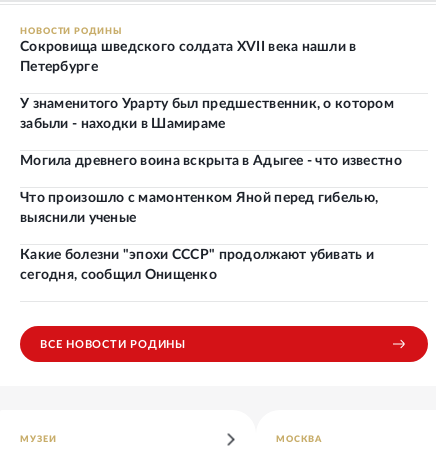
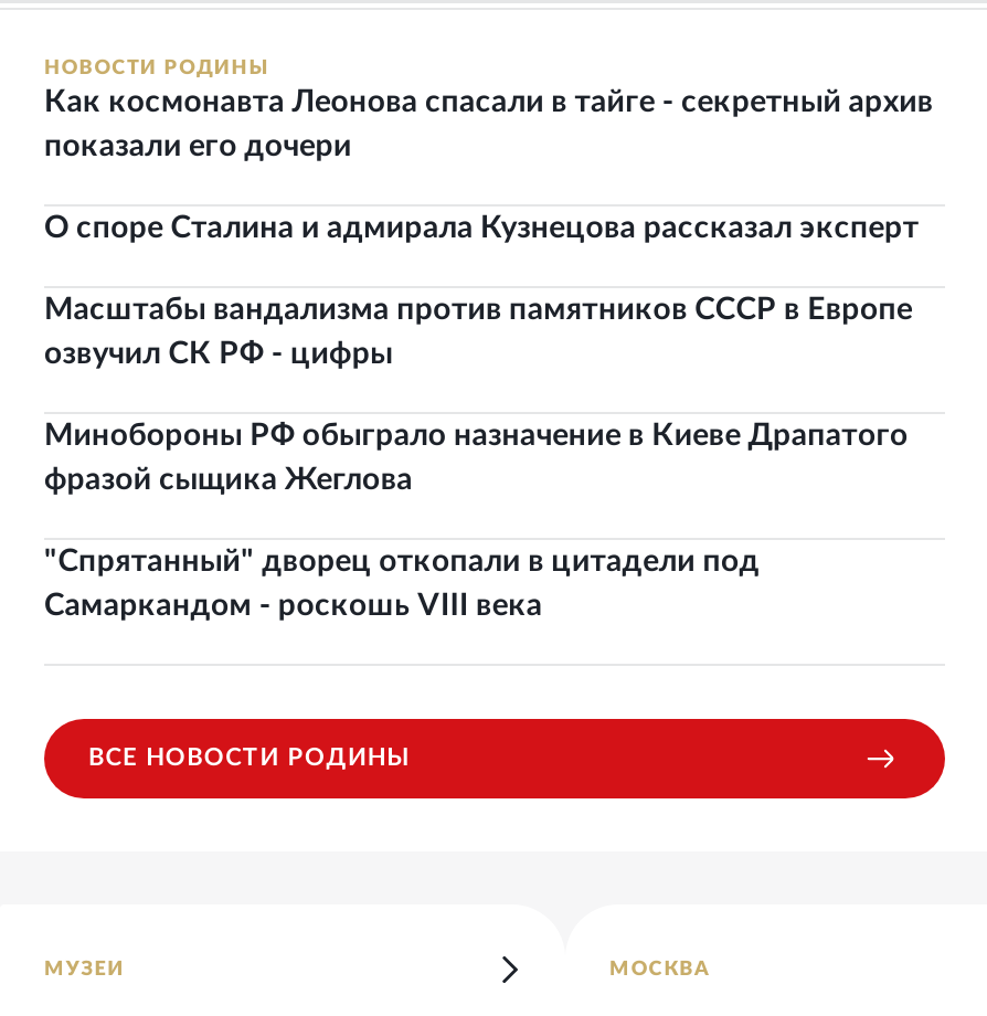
- Сокровища шведского солдата XVII века нашли в
- Петербурге
+ Как космонавта Леонова спасали в тайге - секретный архив
+ показали его дочери

- У знаменитого Урарту был предшественник, о котором
- забыли - находки в Шамираме
+ О споре Сталина и адмирала Кузнецова рассказал эксперт

- Могила древнего воина вскрыта в Адыгее - что известно
+ Масштабы вандализма против памятников СССР в Европе
+ озвучил СК РФ - цифры

- Что произошло с мамонтенком Яной перед гибелью,
- выяснили ученые
+ Минобороны РФ обыграло назначение в Киеве Драпатого
+ фразой сыщика Жеглова

- Какие болезни "эпохи СССР" продолжают убивать и
- сегодня, сообщил Онищенко
+ "Спрятанный" дворец откопали в цитадели под
+ Самаркандом - роскошь VIII века
